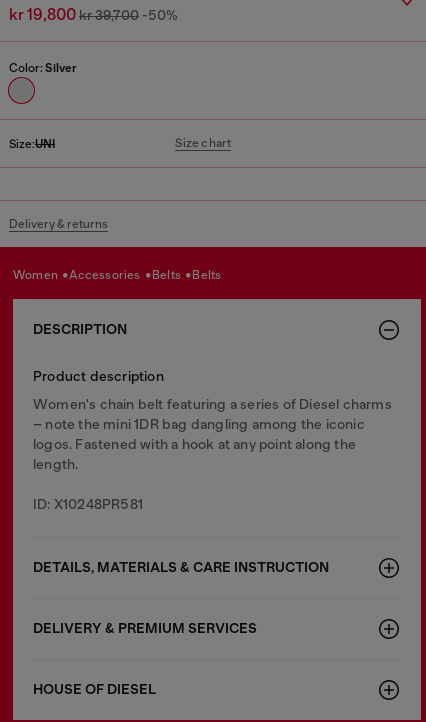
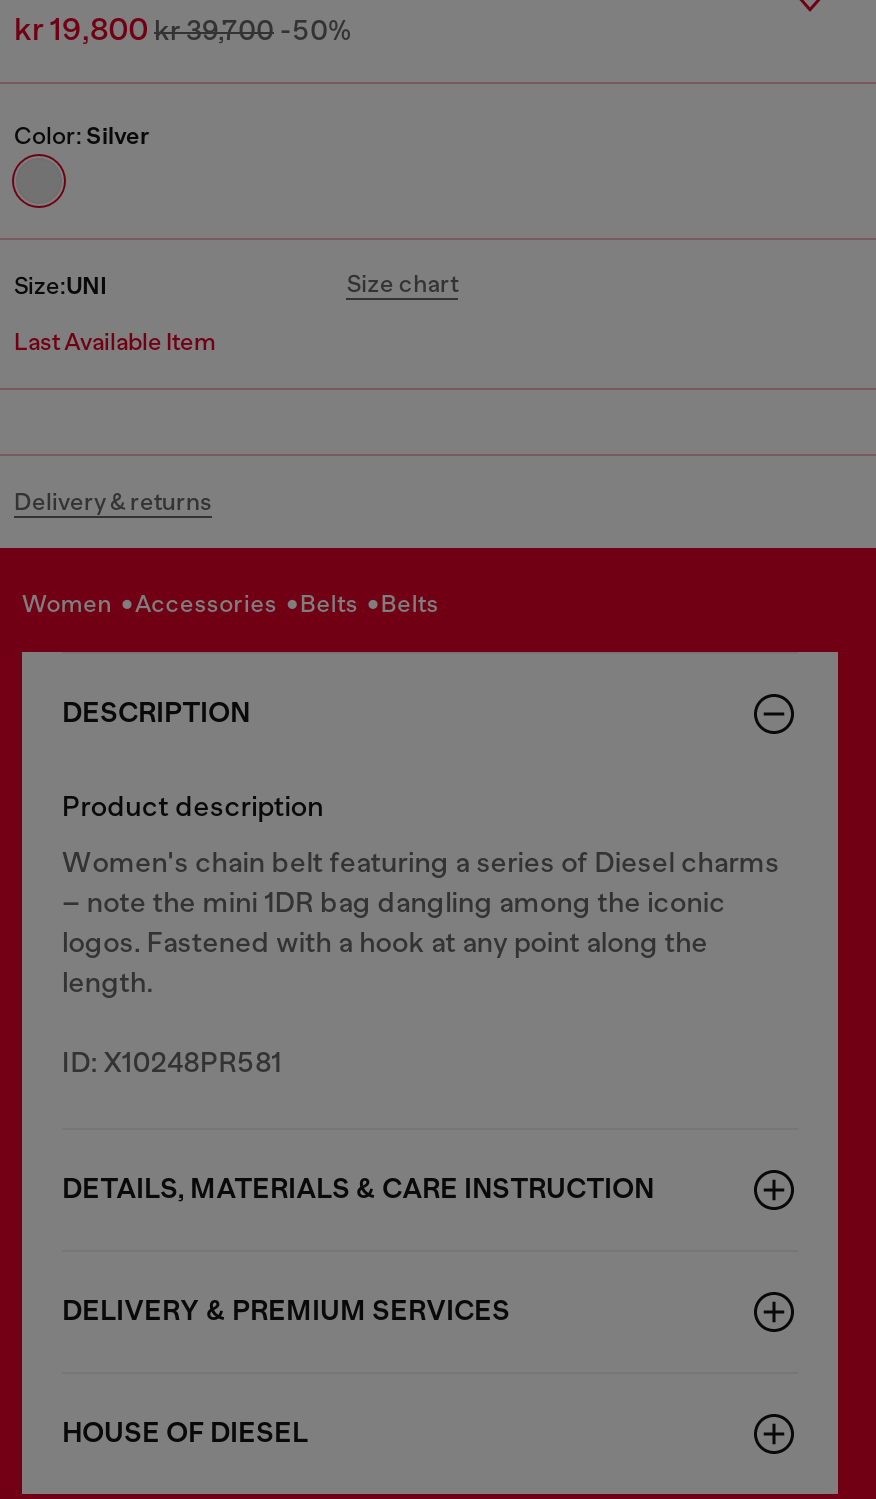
+ Last Available Item
